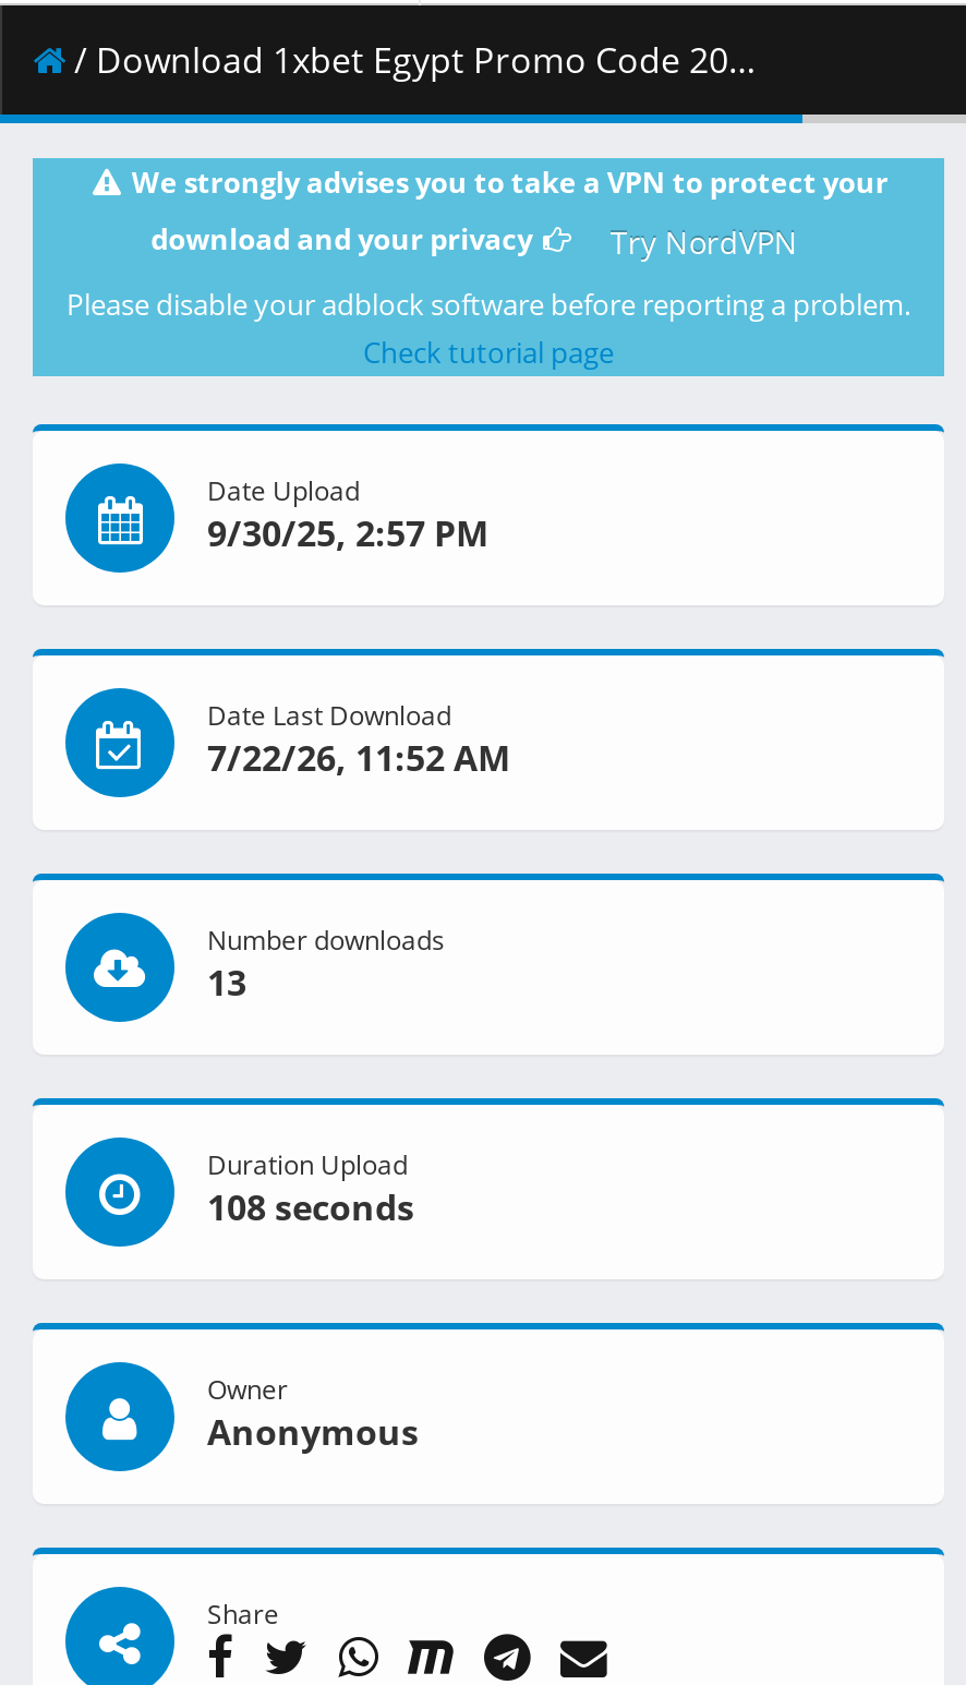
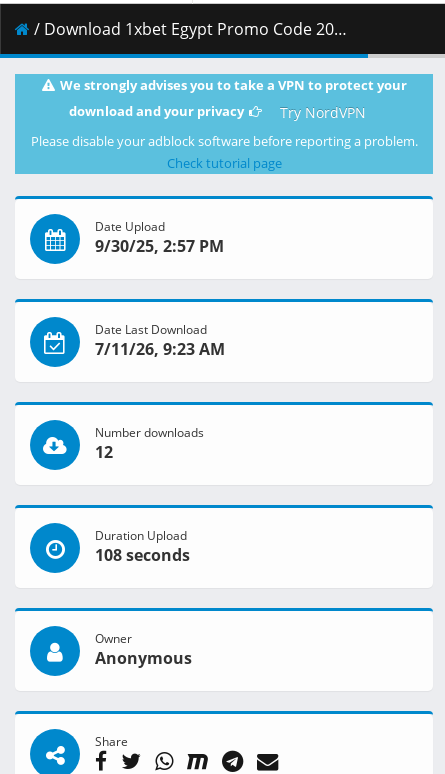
- 7/22/26, 11:52 AM
+ 7/11/26, 9:23 AM

- 13
+ 12
